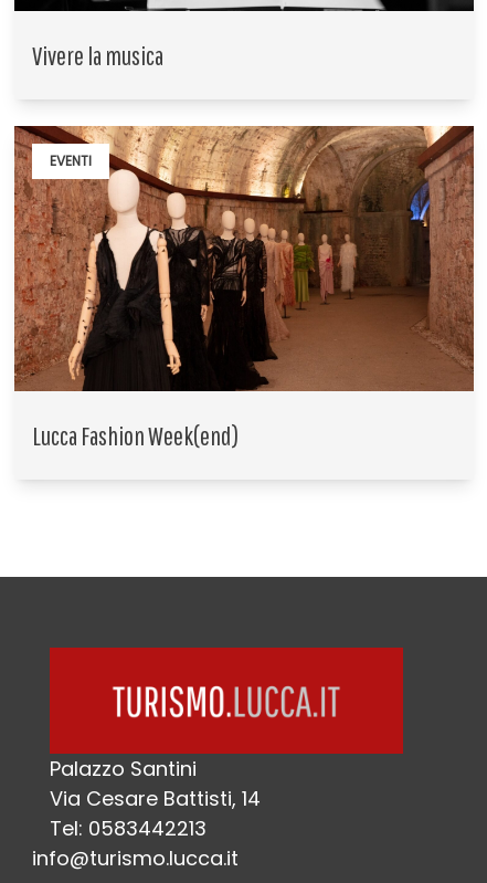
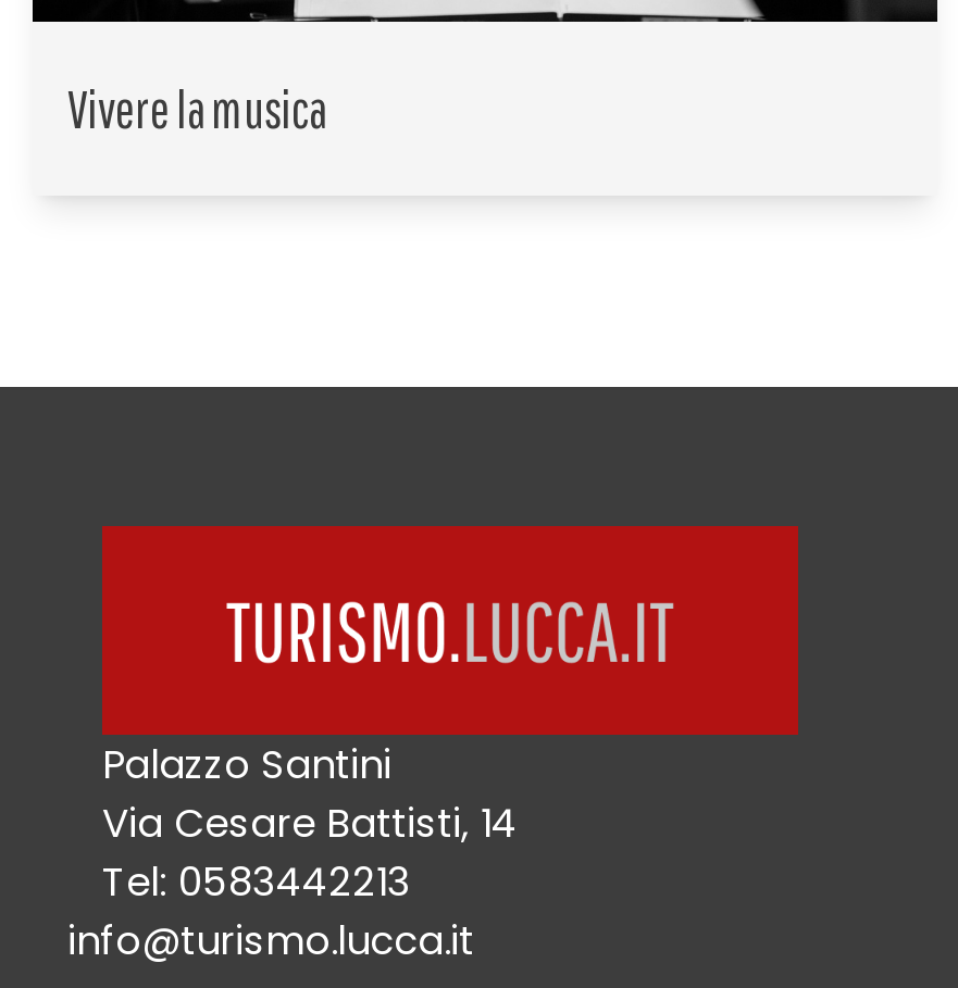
- [image]
- EVENTI

- Lucca Fashion Week(end)
